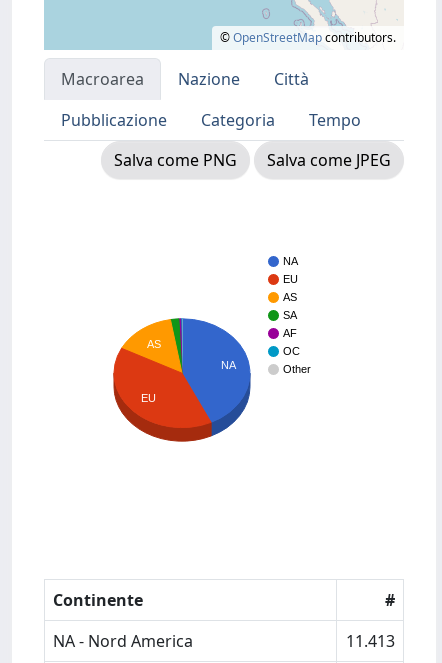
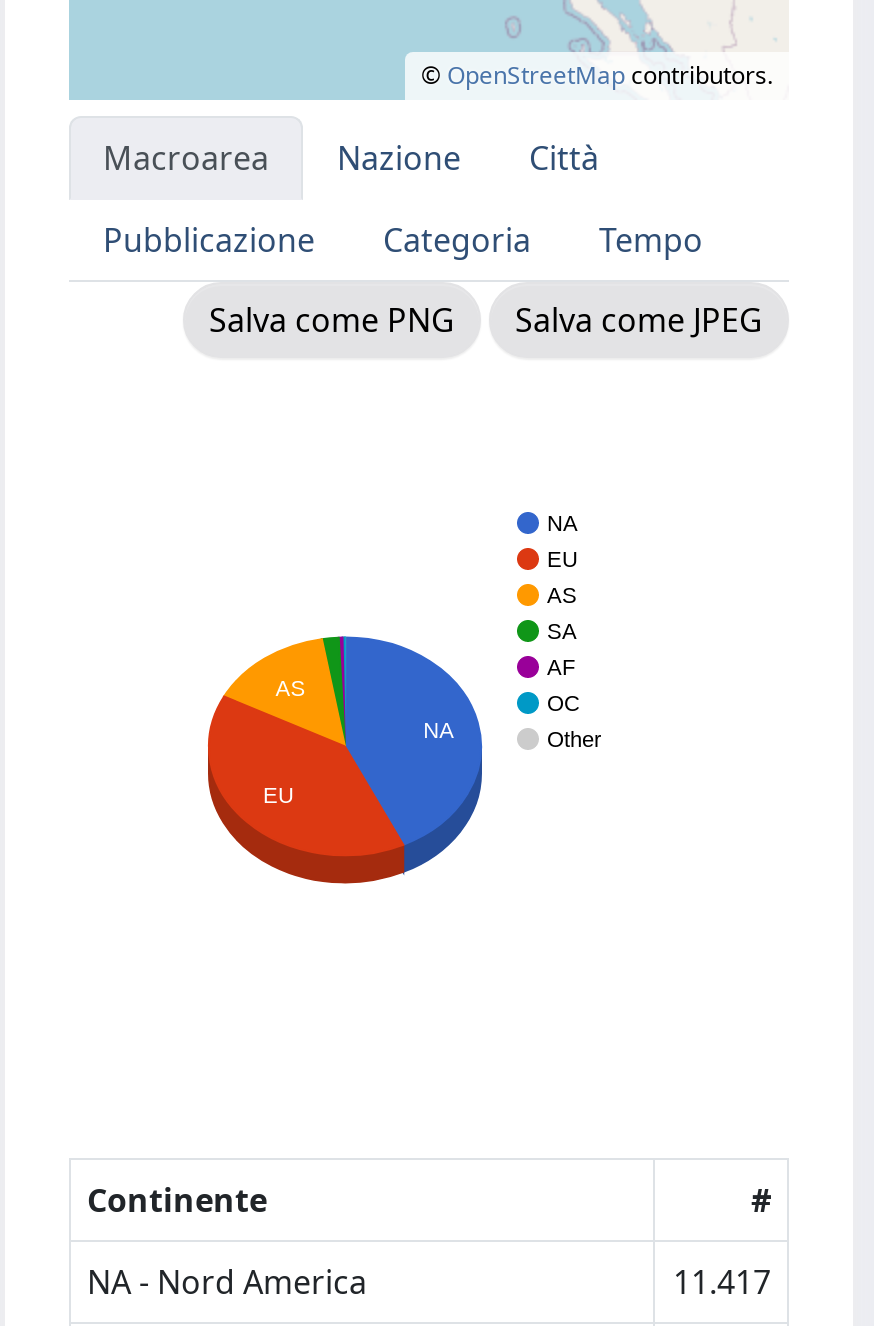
- 11.413
+ 11.417
